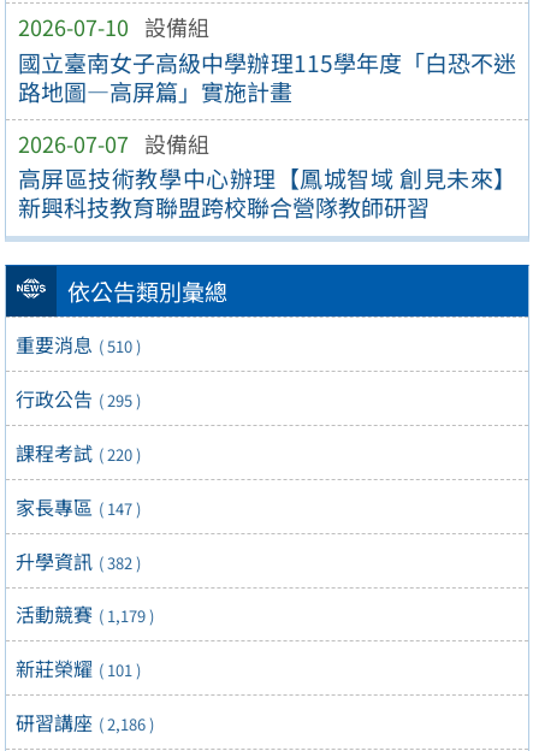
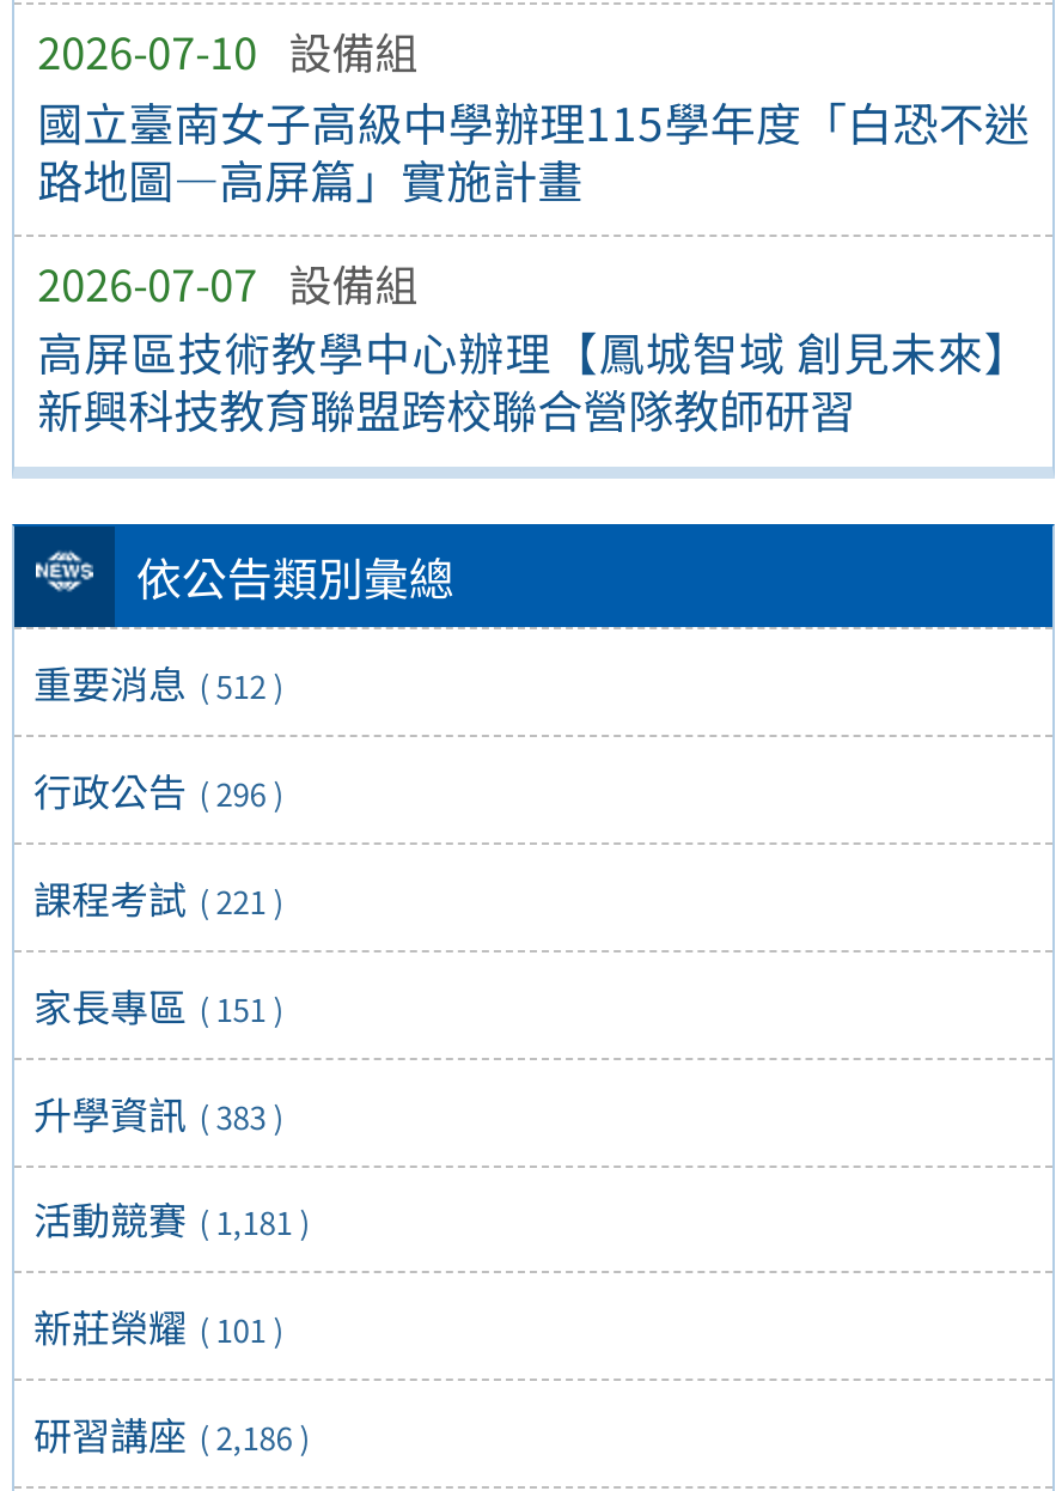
- 重要消息 ( 510 )
+ 重要消息 ( 512 )

- 行政公告 ( 295 )
+ 行政公告 ( 296 )

- 課程考試 ( 220 )
+ 課程考試 ( 221 )

- 家長專區 ( 147 )
+ 家長專區 ( 151 )

- 升學資訊 ( 382 )
+ 升學資訊 ( 383 )

- 活動競賽 ( 1,179 )
+ 活動競賽 ( 1,181 )
